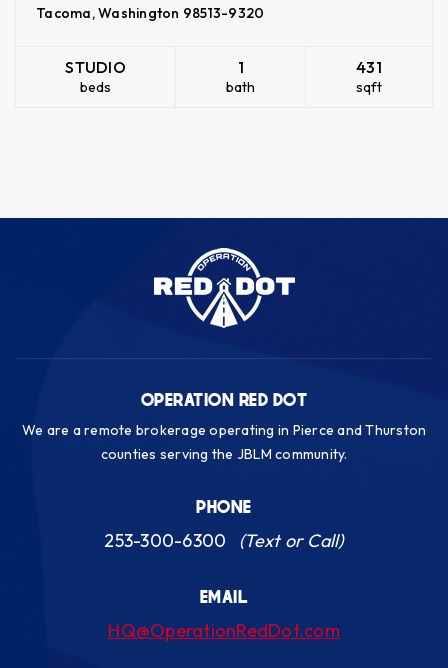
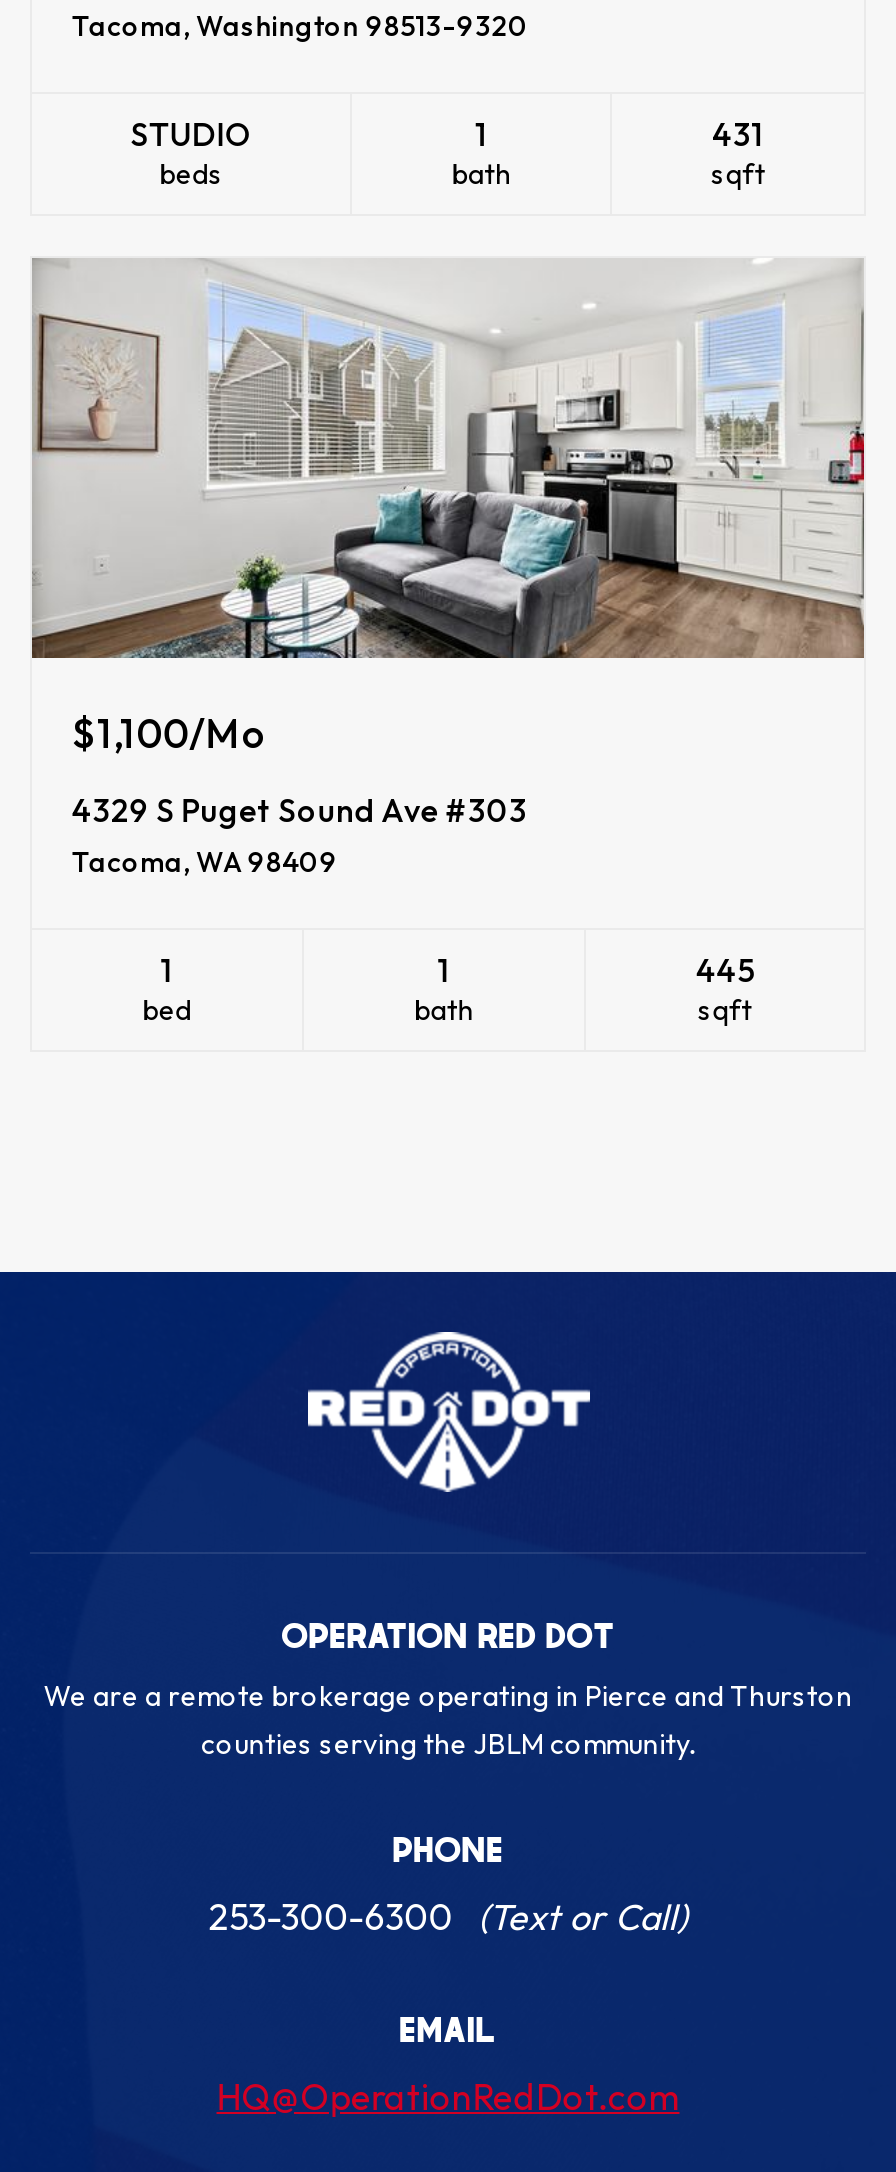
+ [image]
+ $1,100/Mo
+ 4329 S Puget Sound Ave #303
+ Tacoma, WA 98409
+ 1
+ bed

+ 1
+ bath

+ 445
+ sqft
